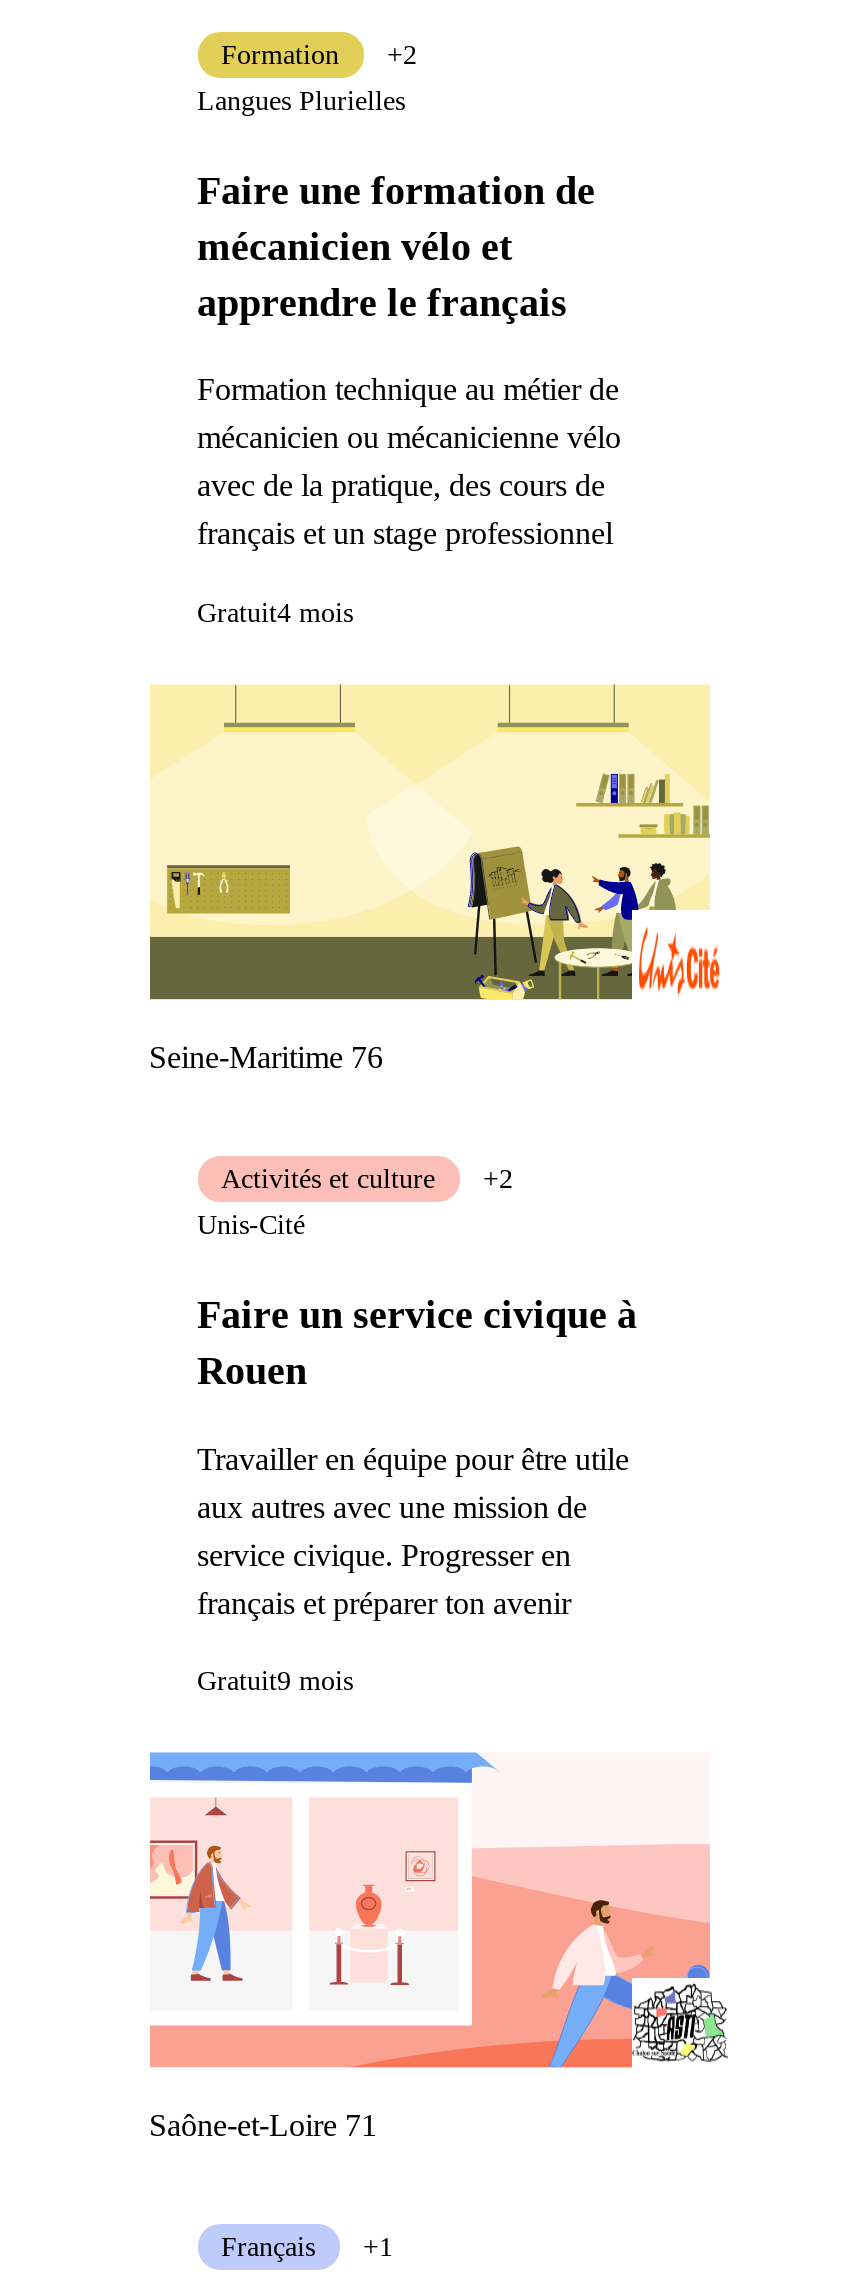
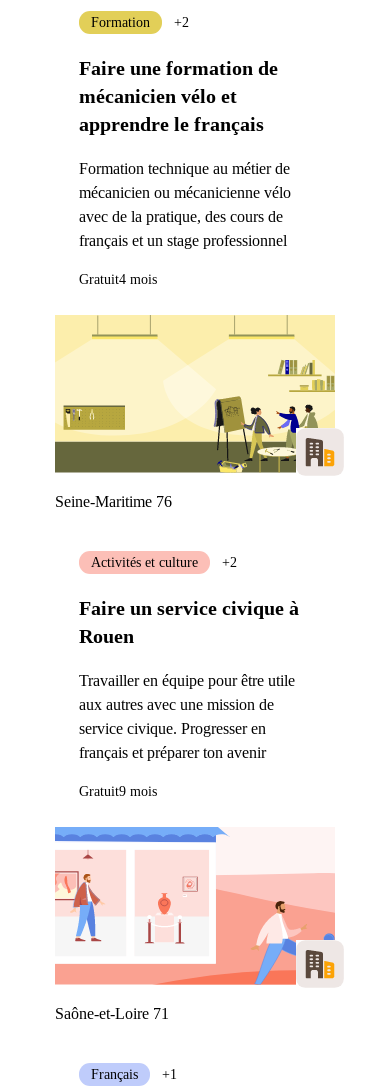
- Langues Plurielles

- [image]
+ [image]

- Unis-Cité

- [image]
+ [image]
